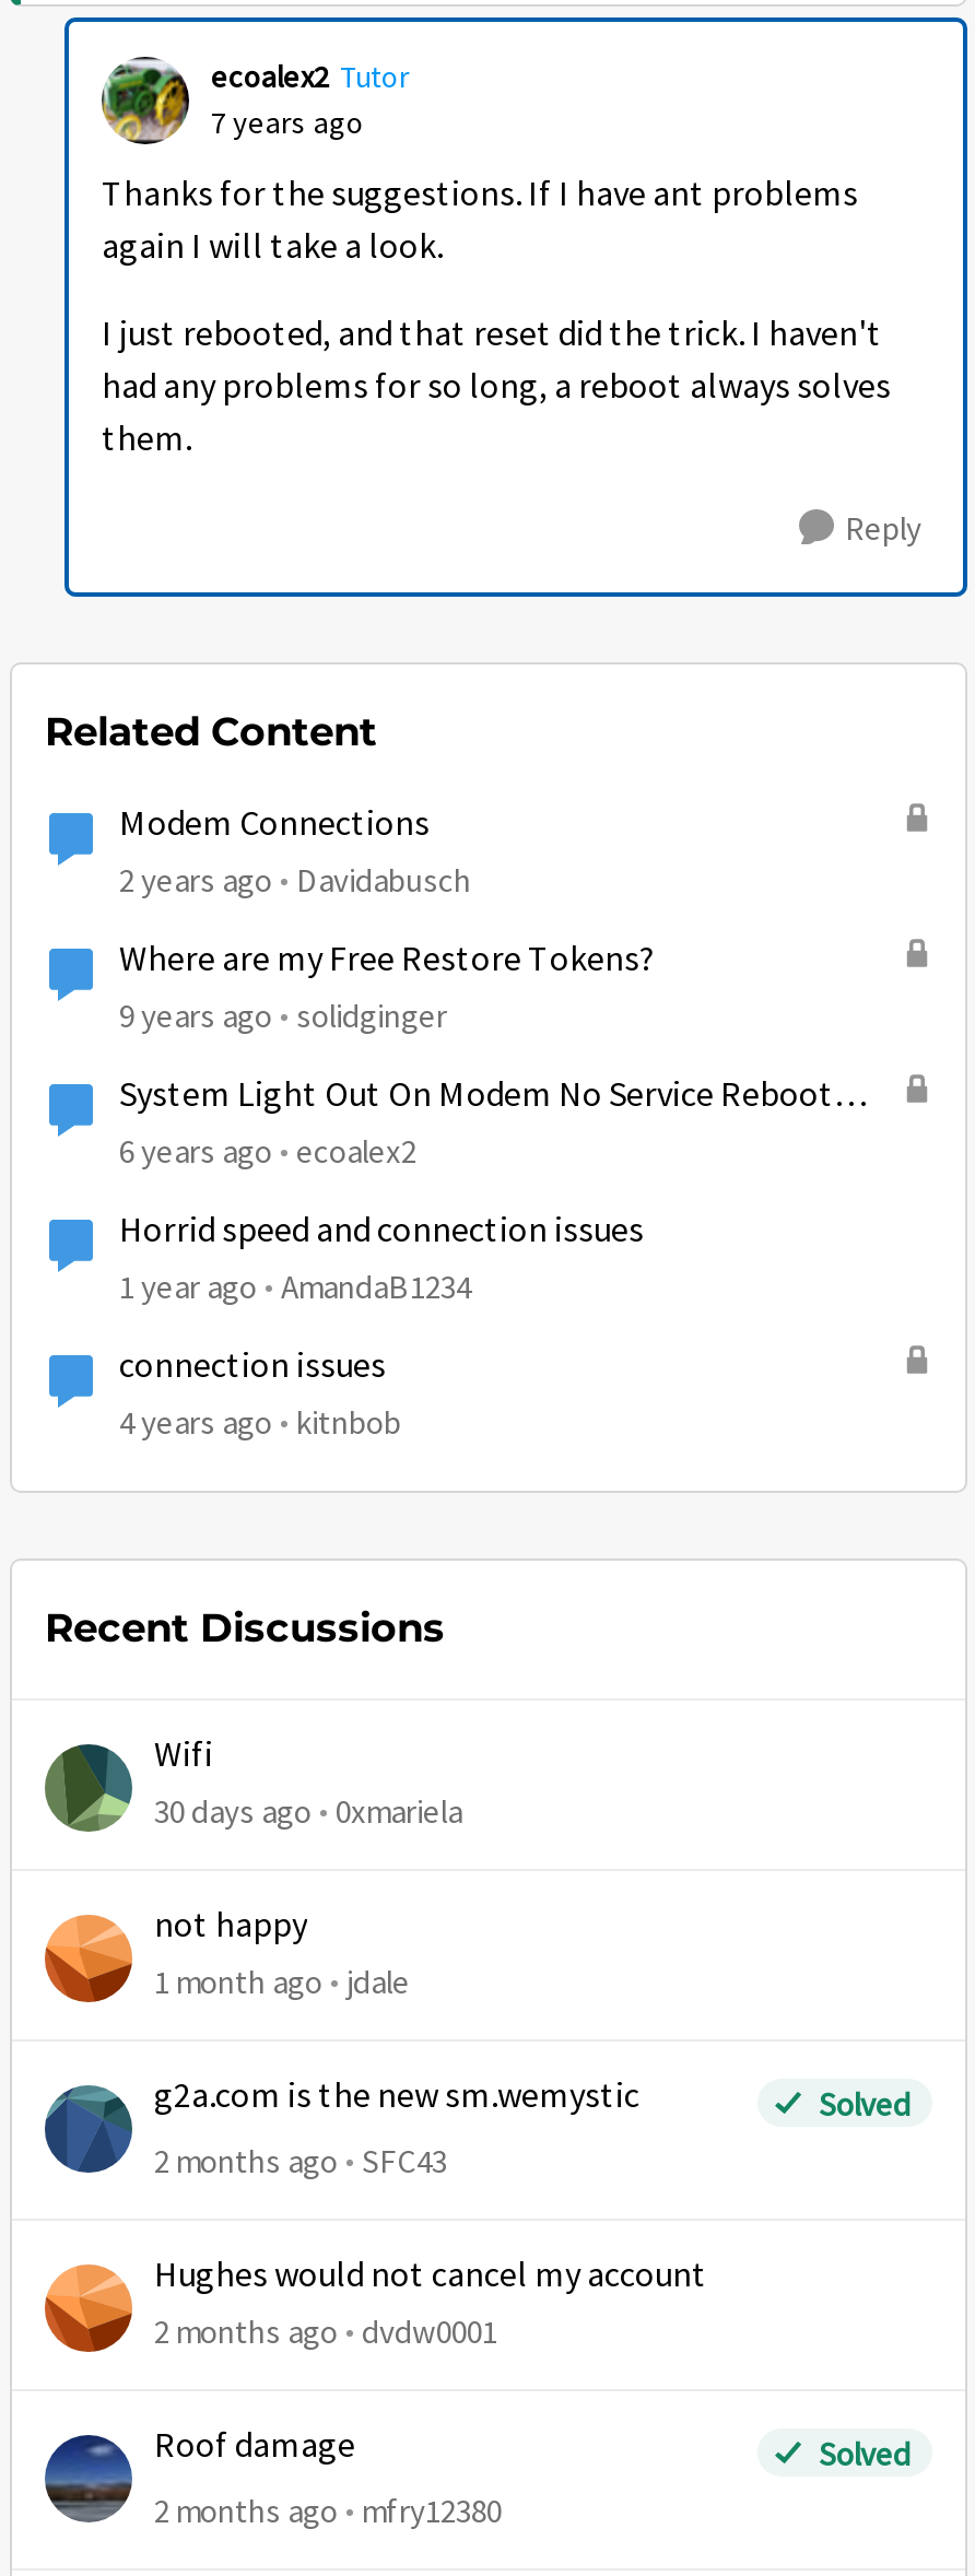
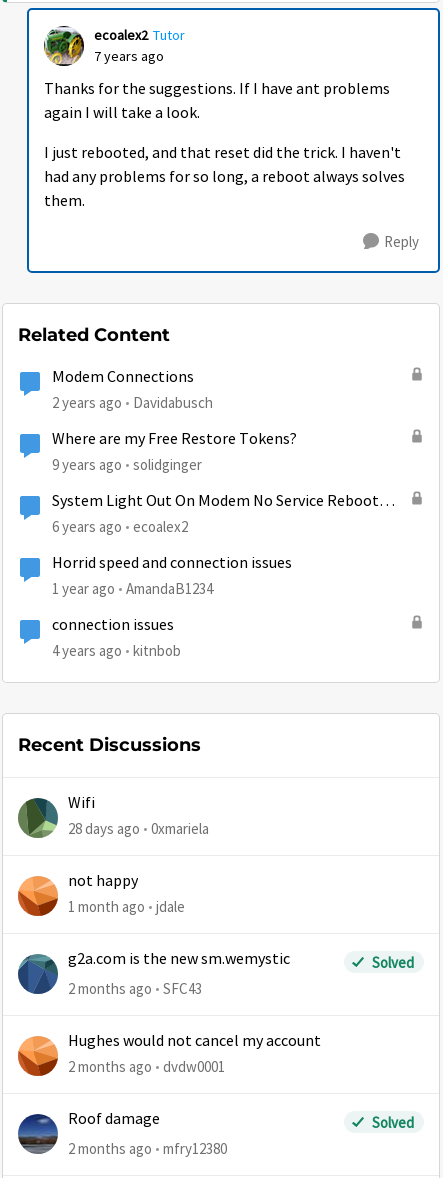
- 30 days ago 0xmariela
+ 28 days ago 0xmariela
